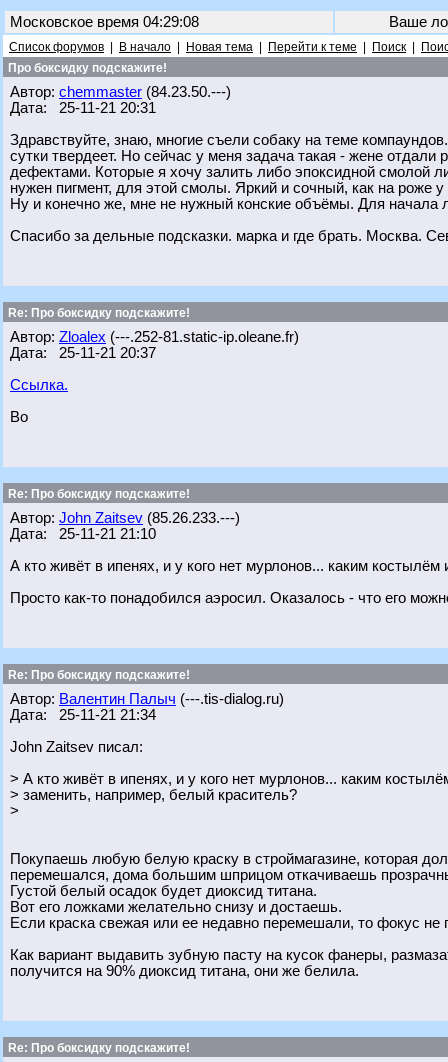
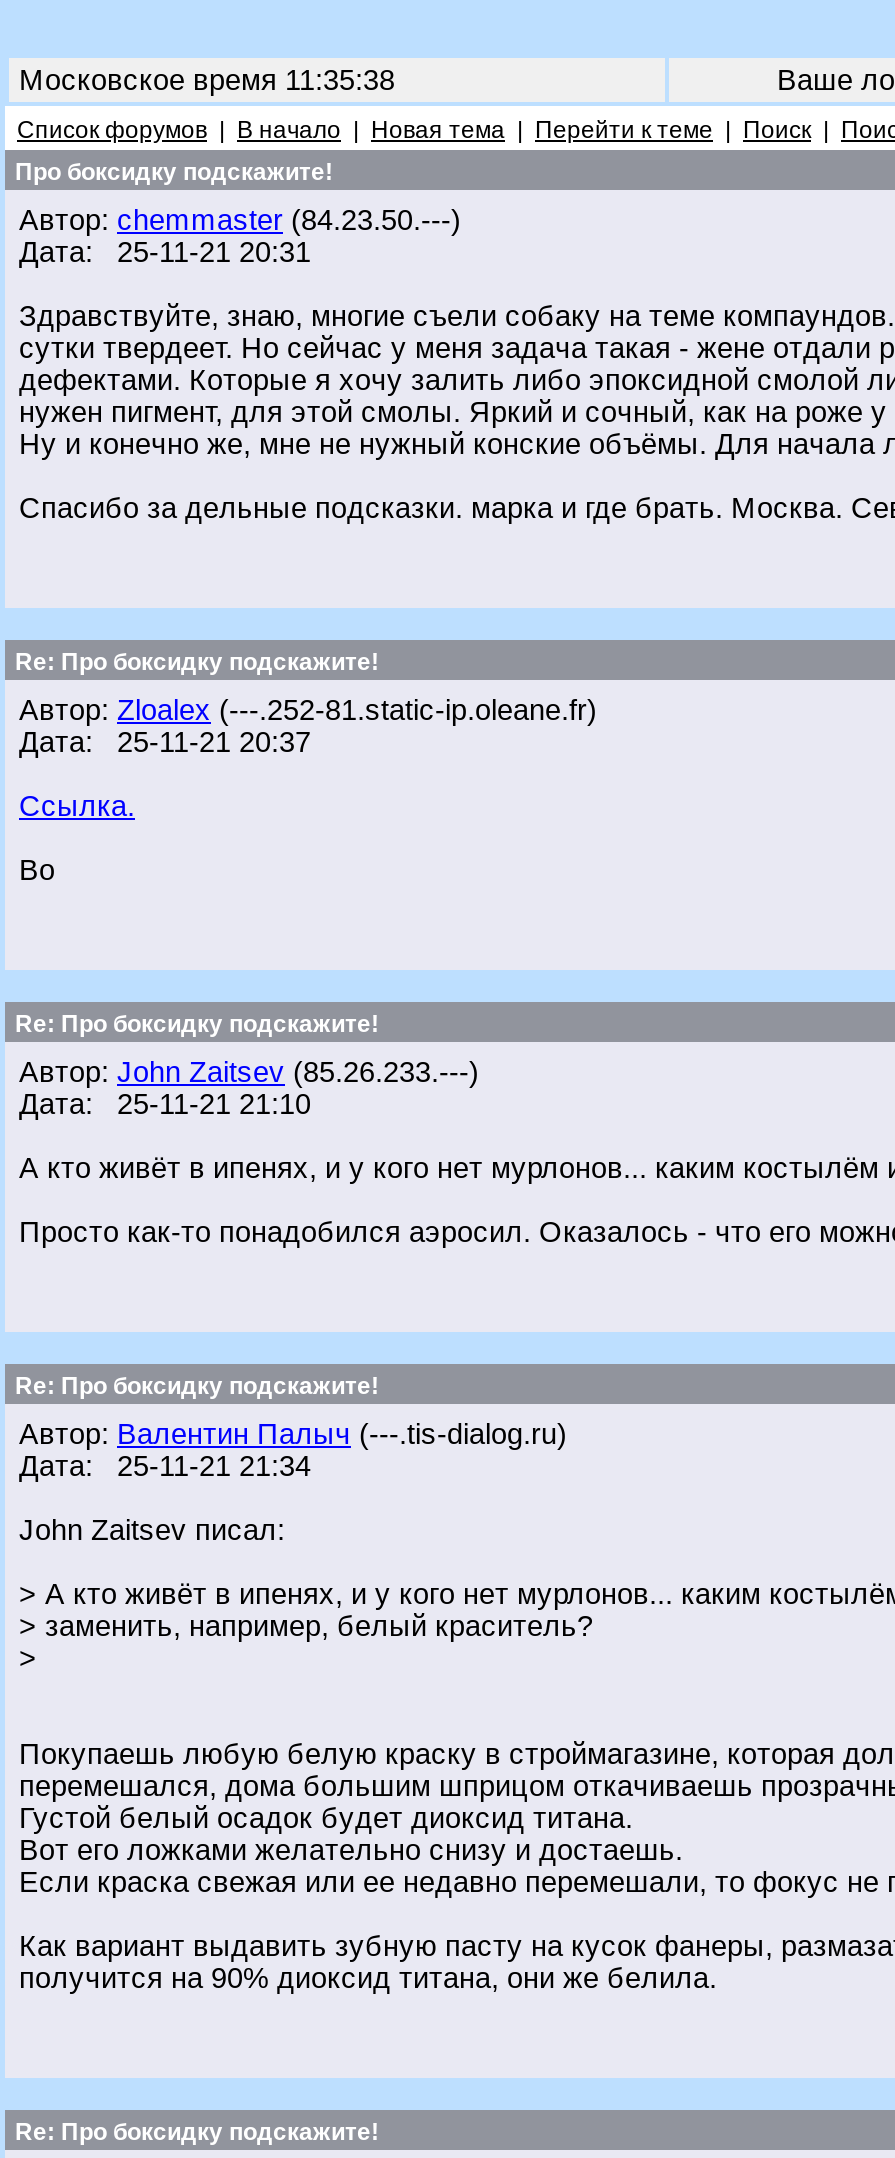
- Московское время 04:29:08
+ Московское время 11:35:38
